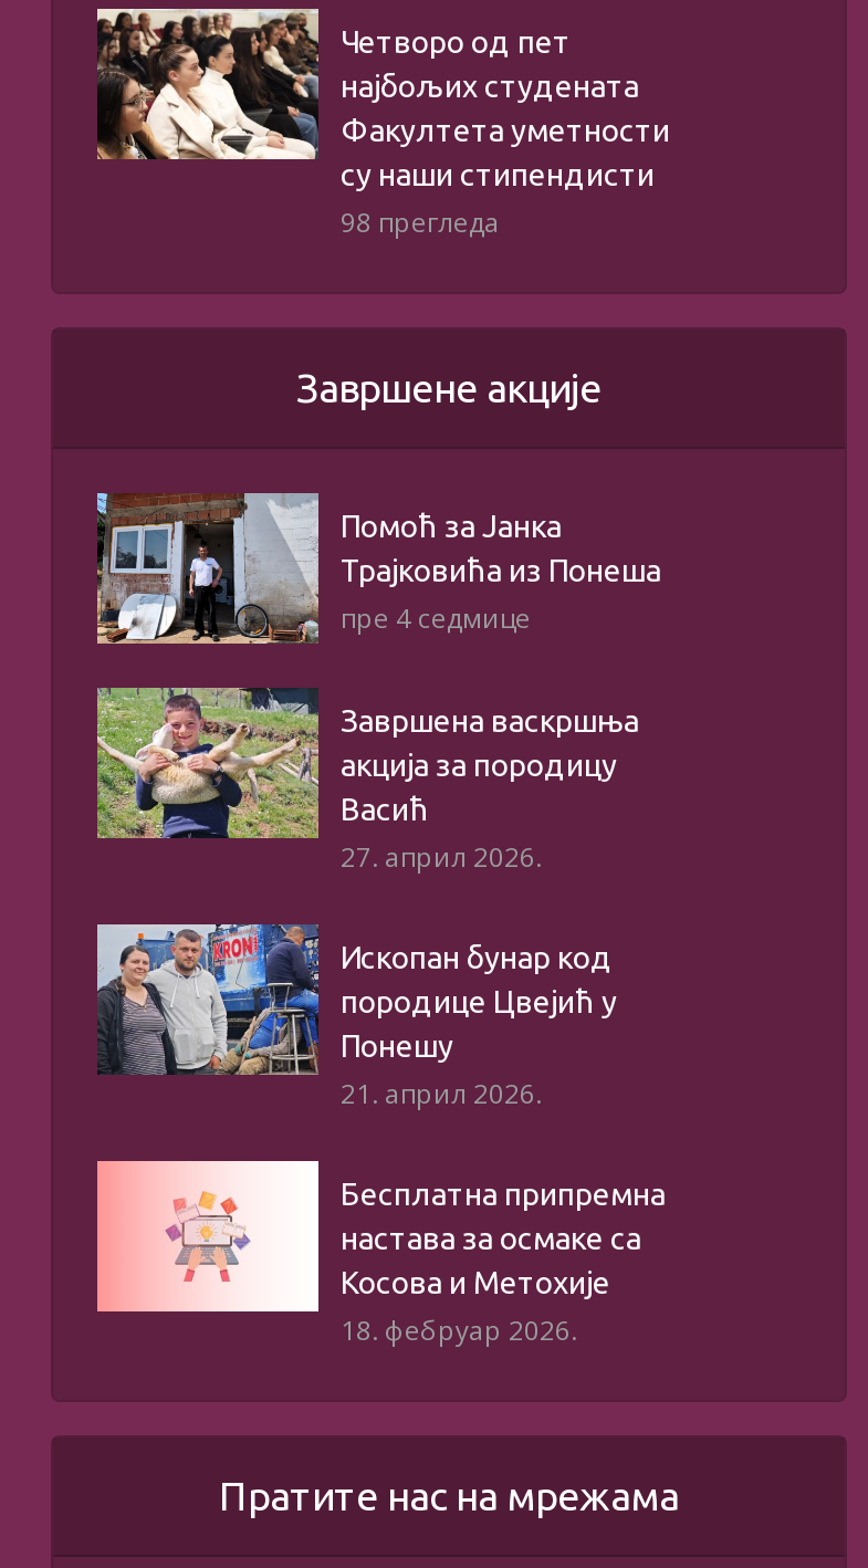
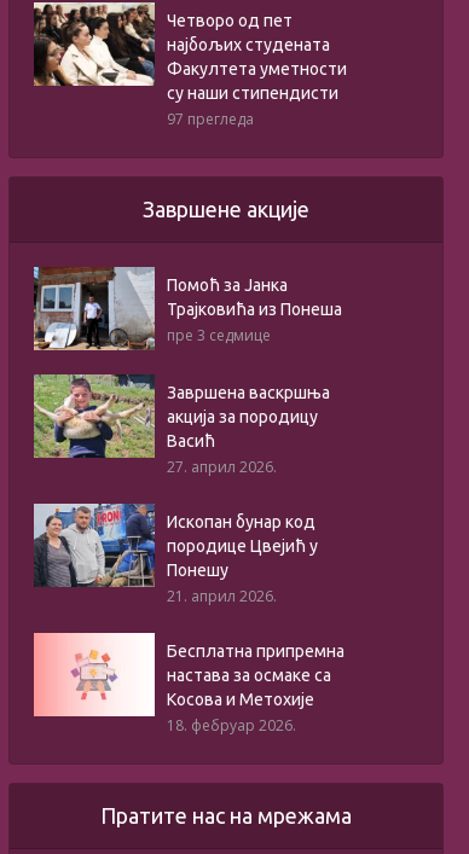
- 98 прегледа
+ 97 прегледа

- пре 4 седмице
+ пре 3 седмице
